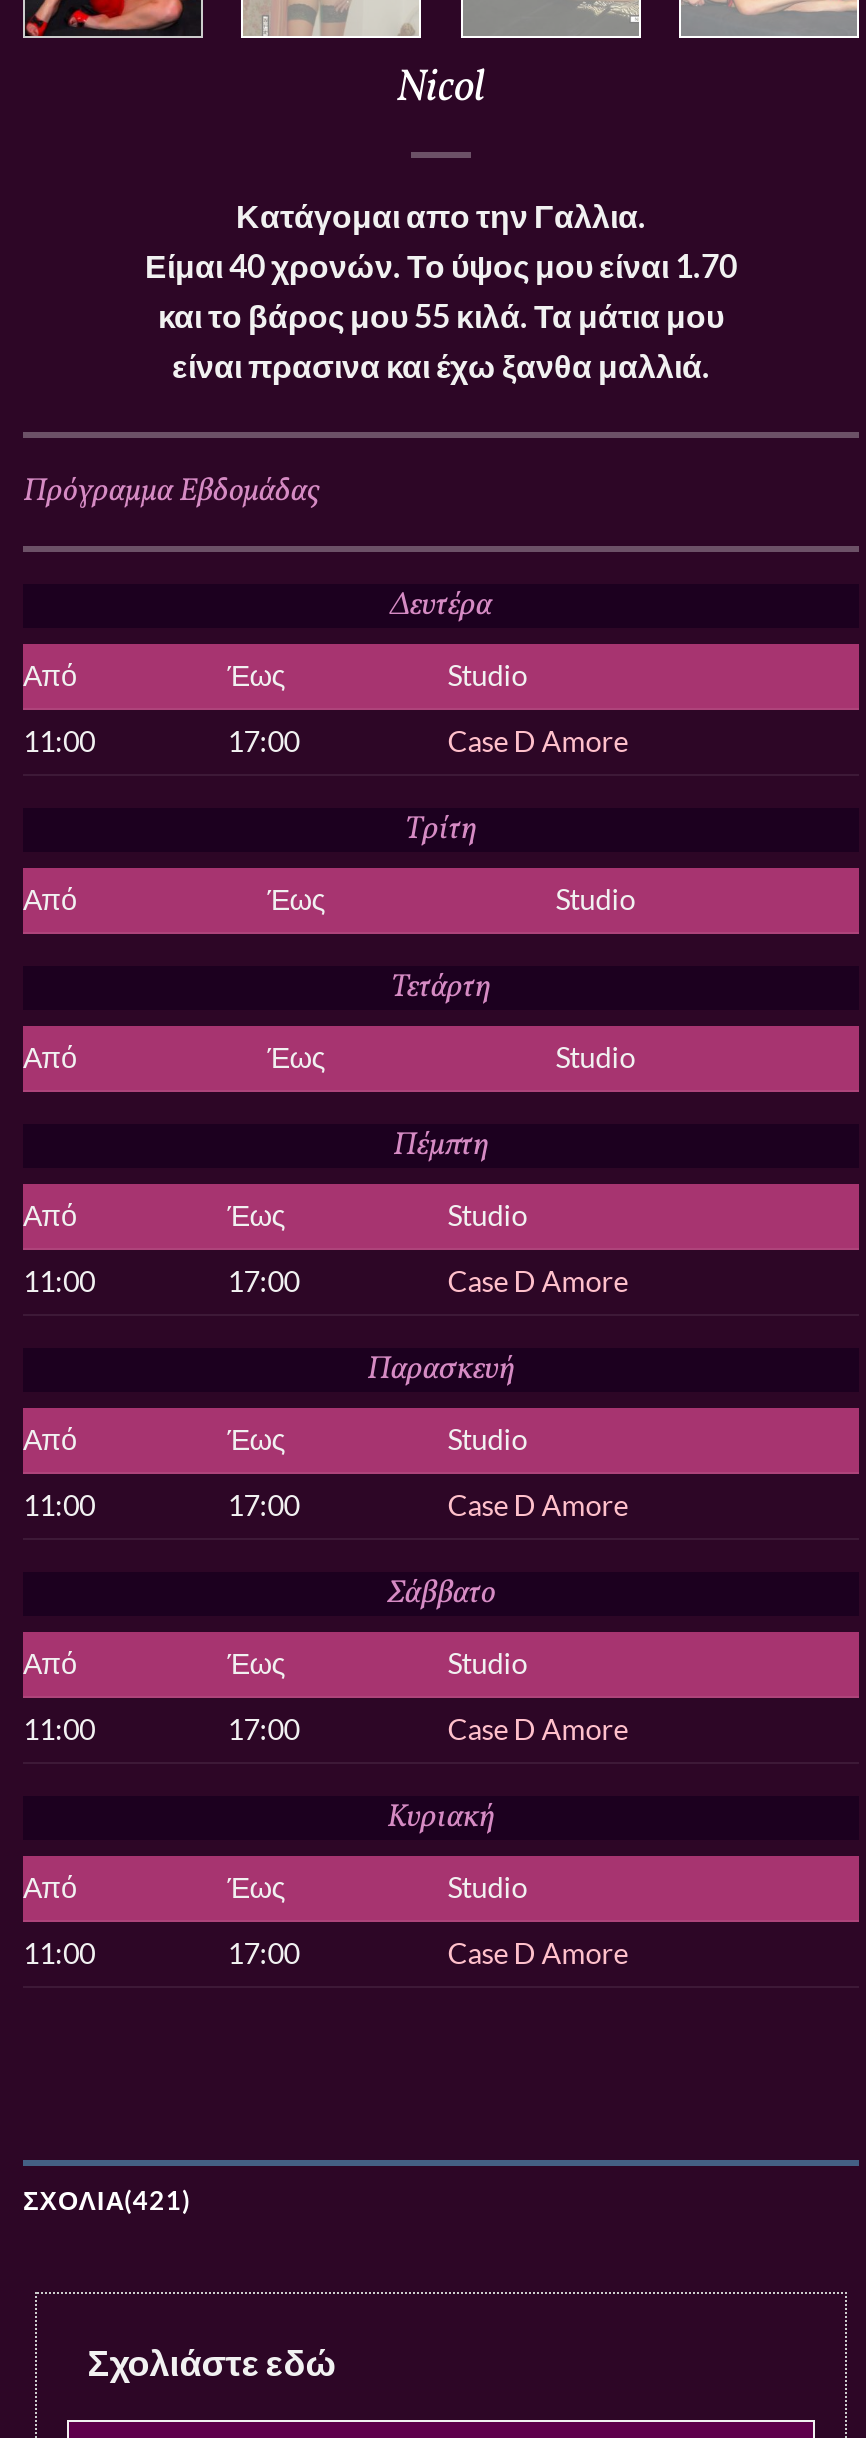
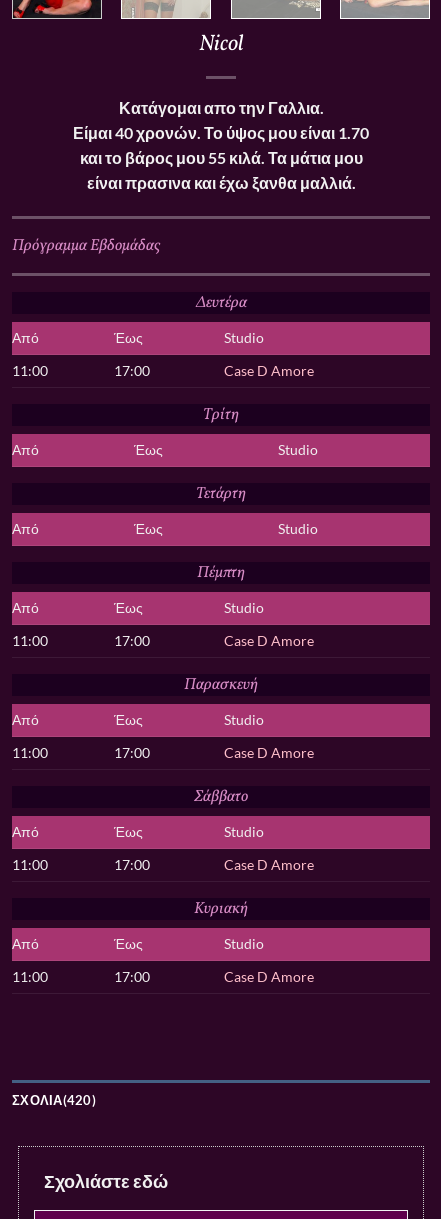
- ΣΧΌΛΙΑ(421)
+ ΣΧΌΛΙΑ(420)
